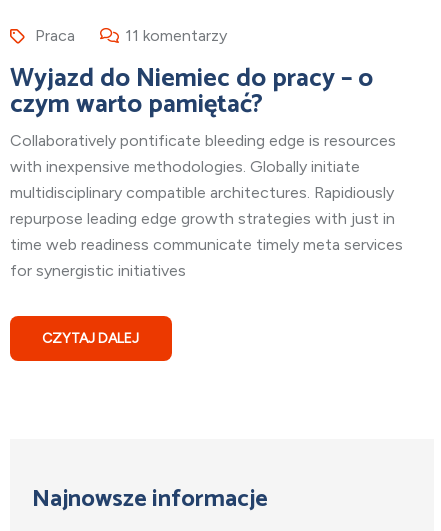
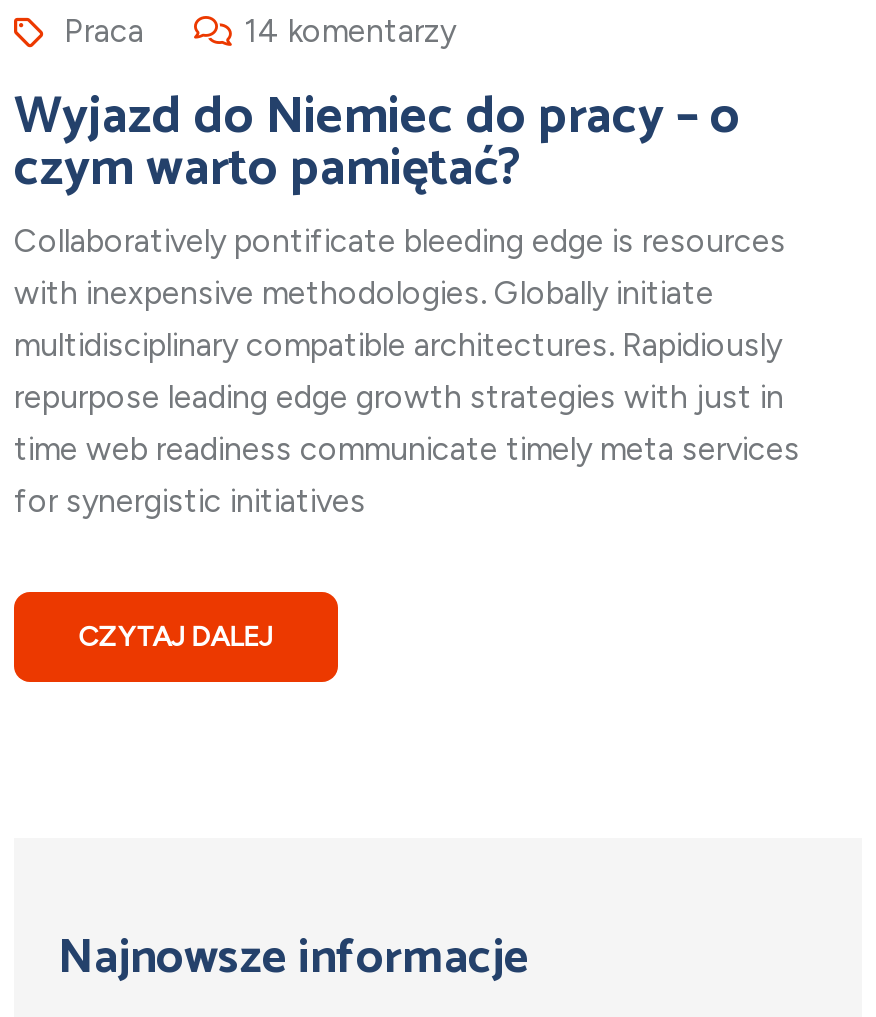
- 11 komentarzy
+ 14 komentarzy
